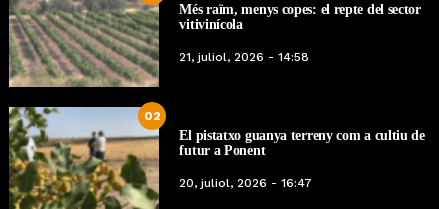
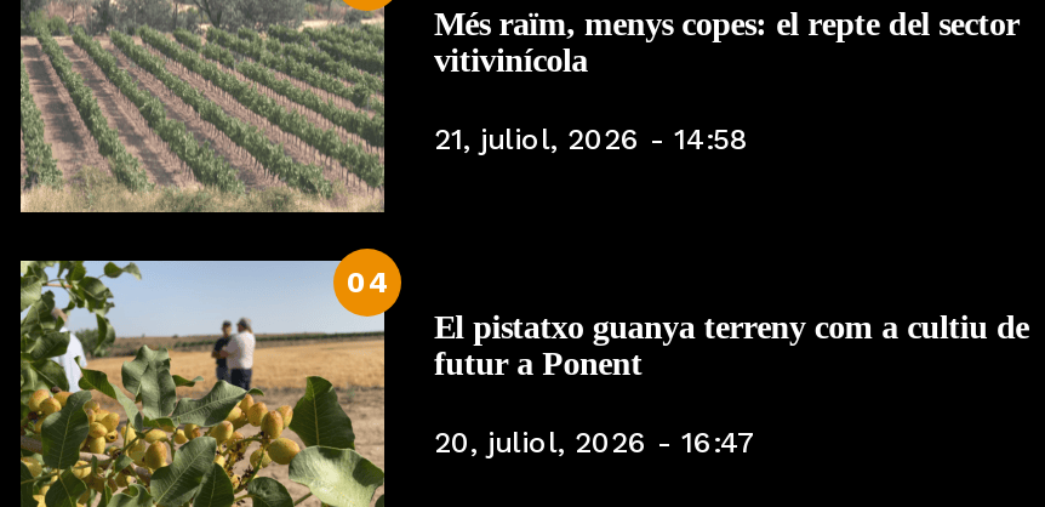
- 02
+ 04
